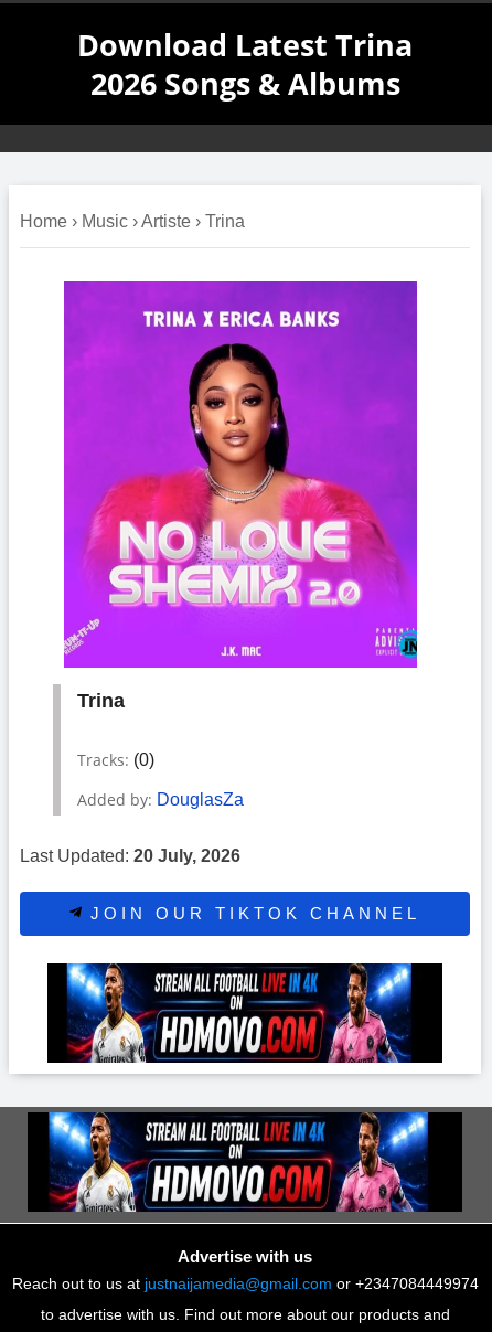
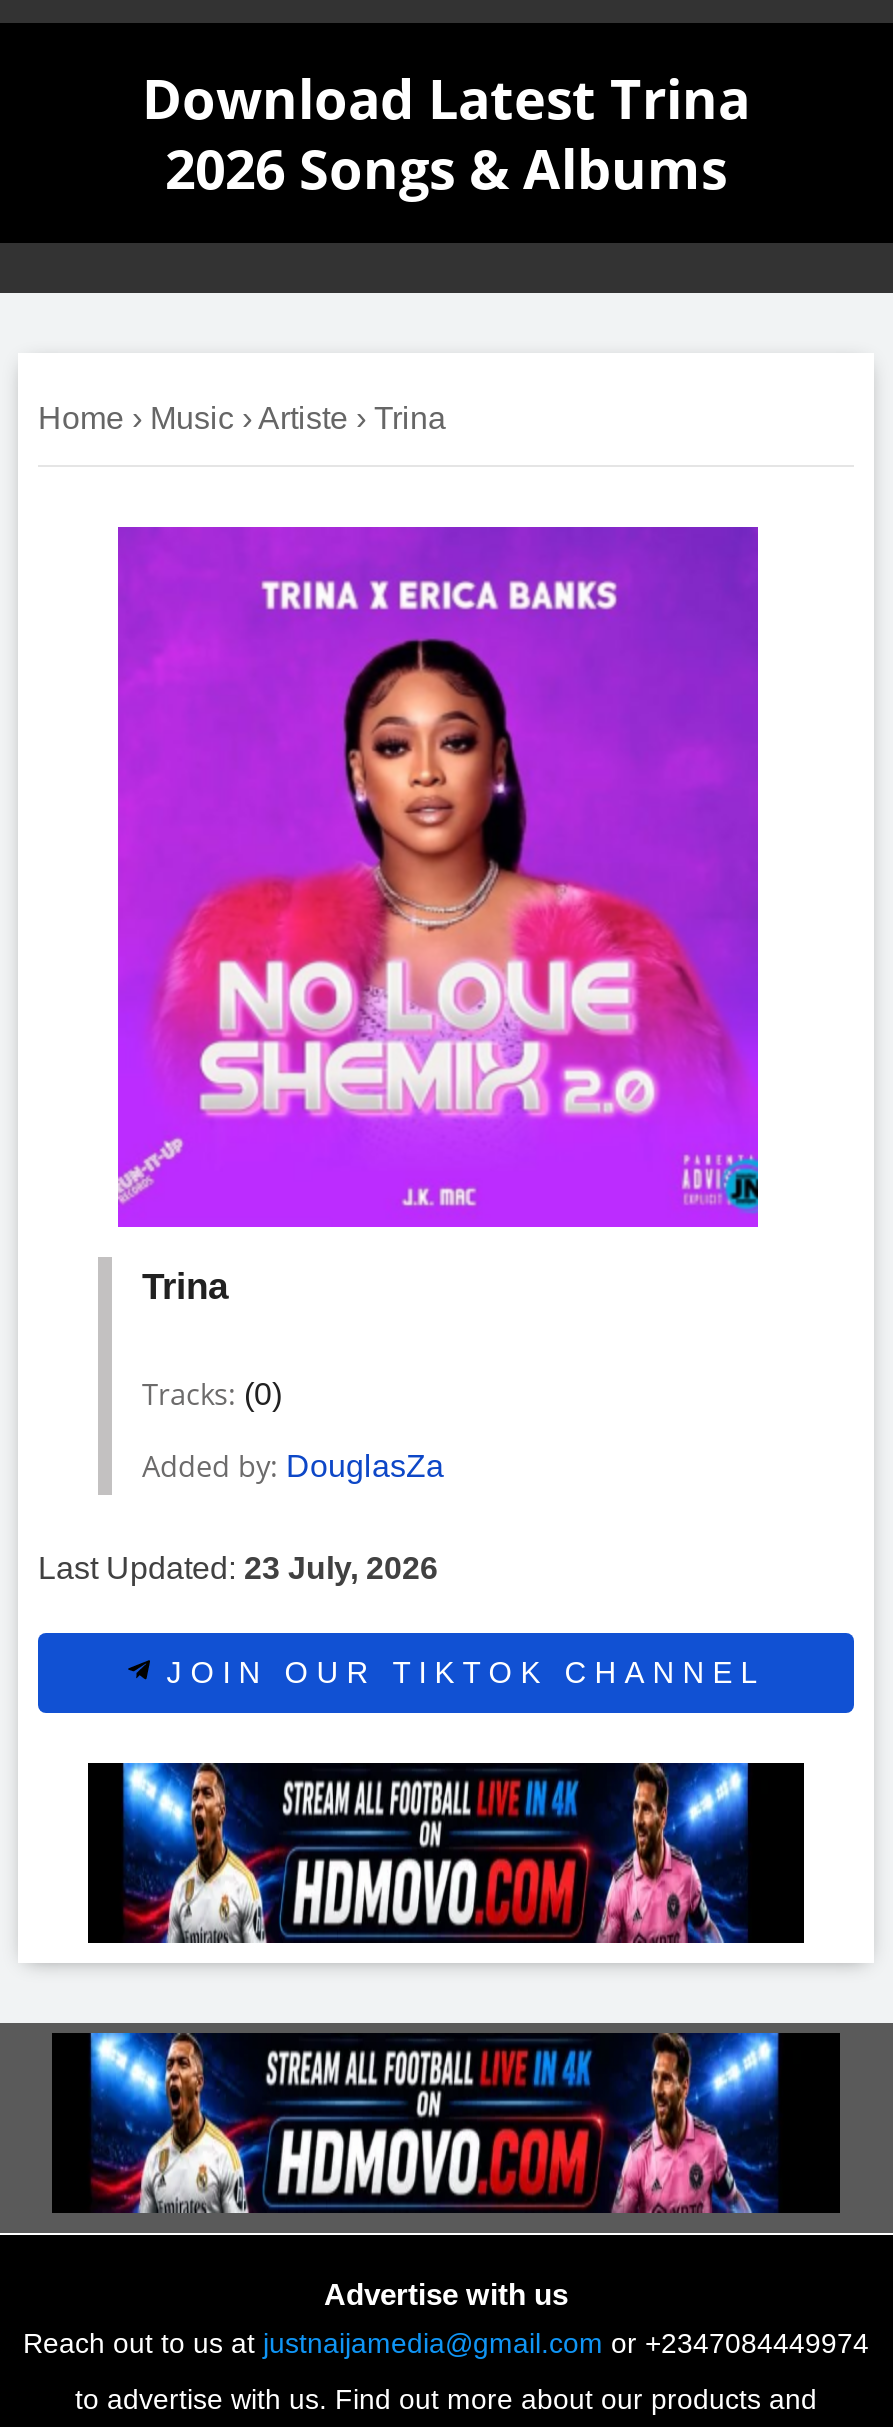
- Last Updated: 20 July, 2026
+ Last Updated: 23 July, 2026
